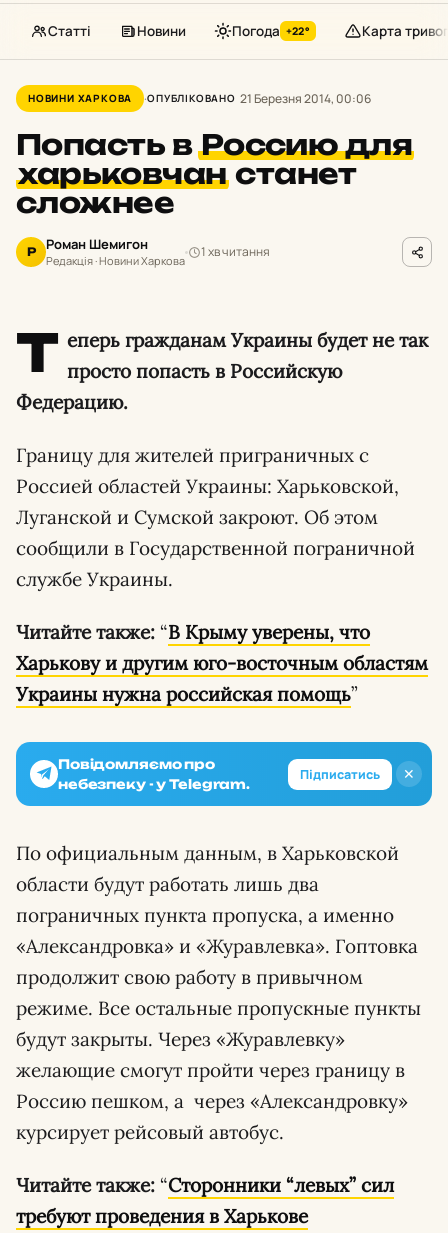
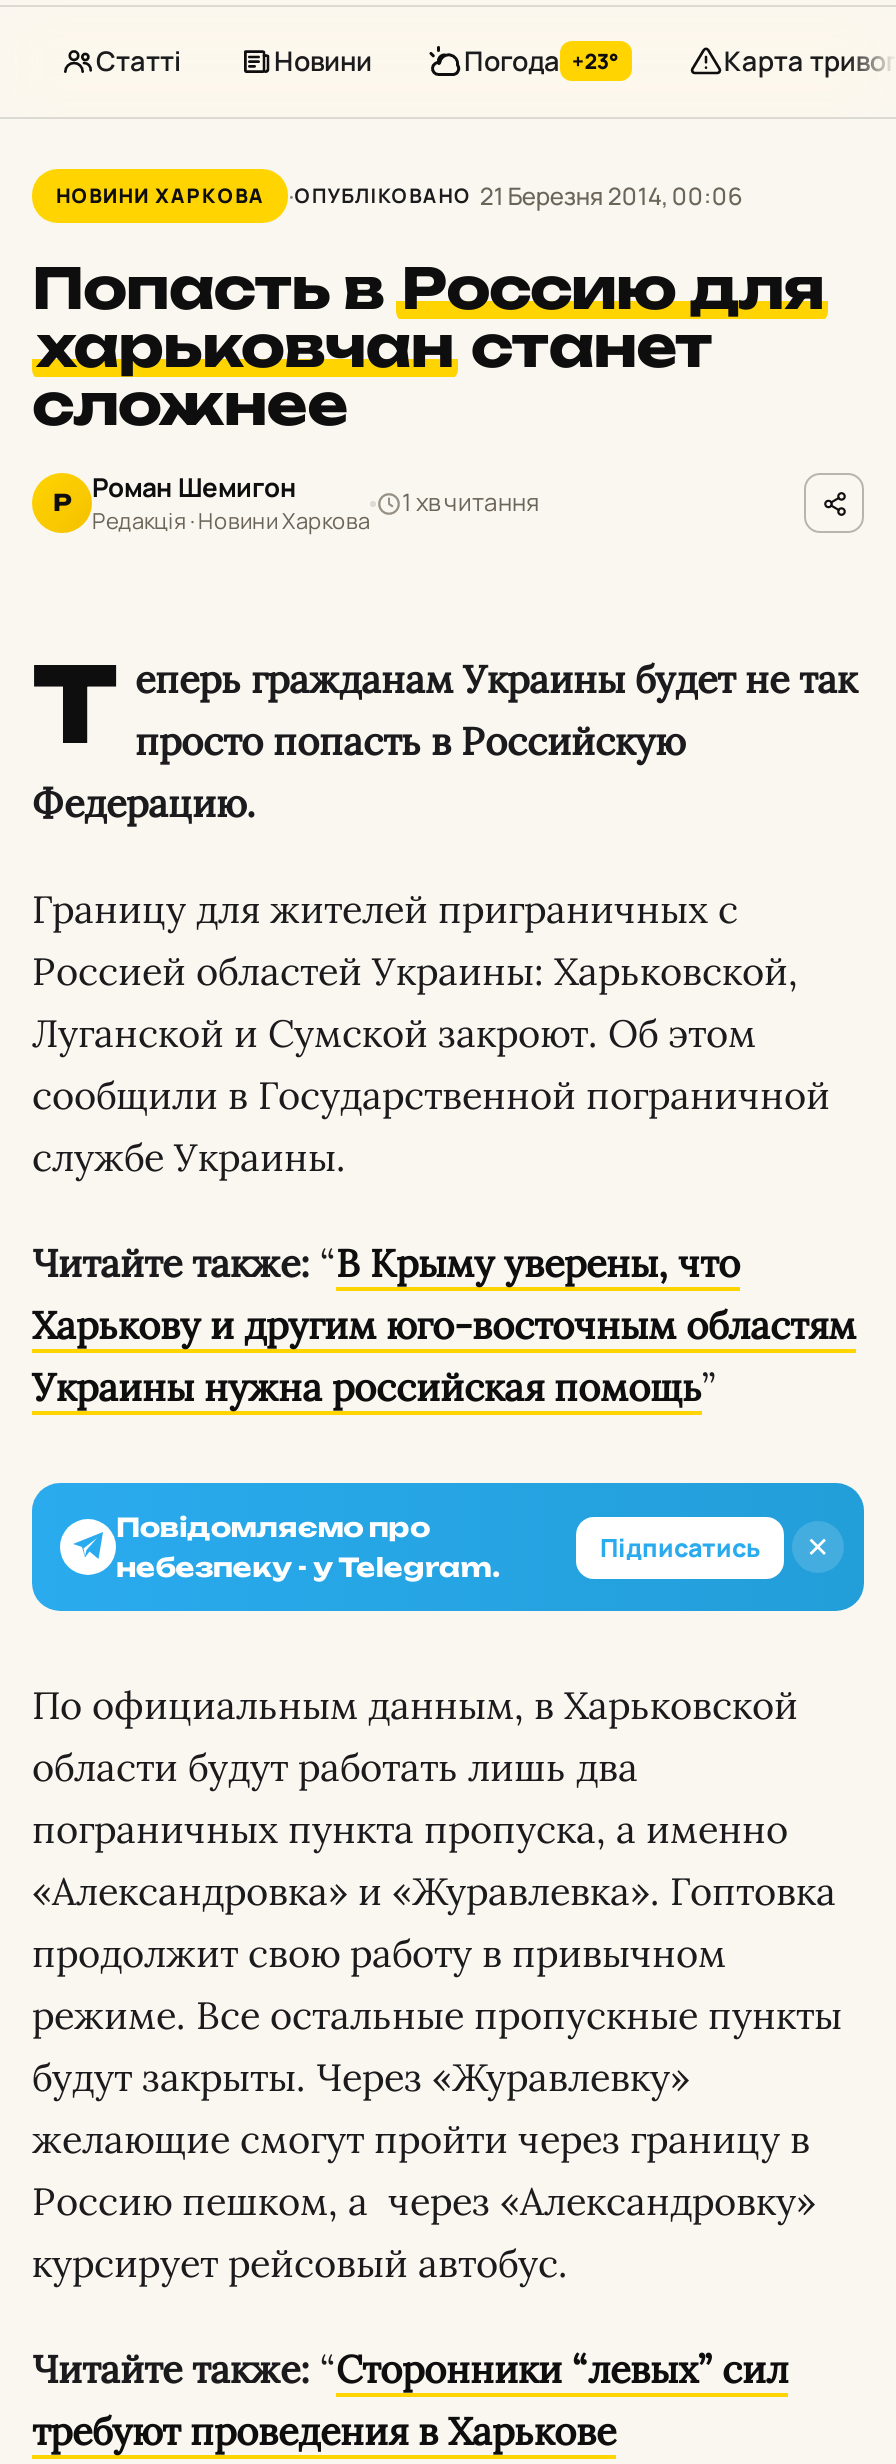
- Погода +22°
+ Погода +23°
